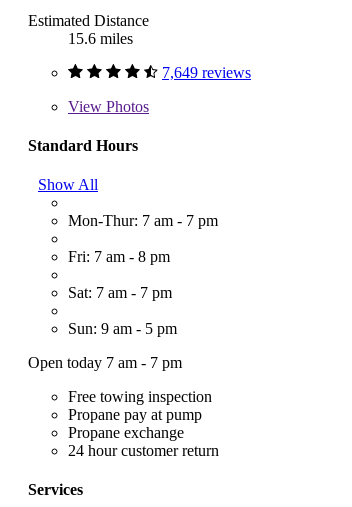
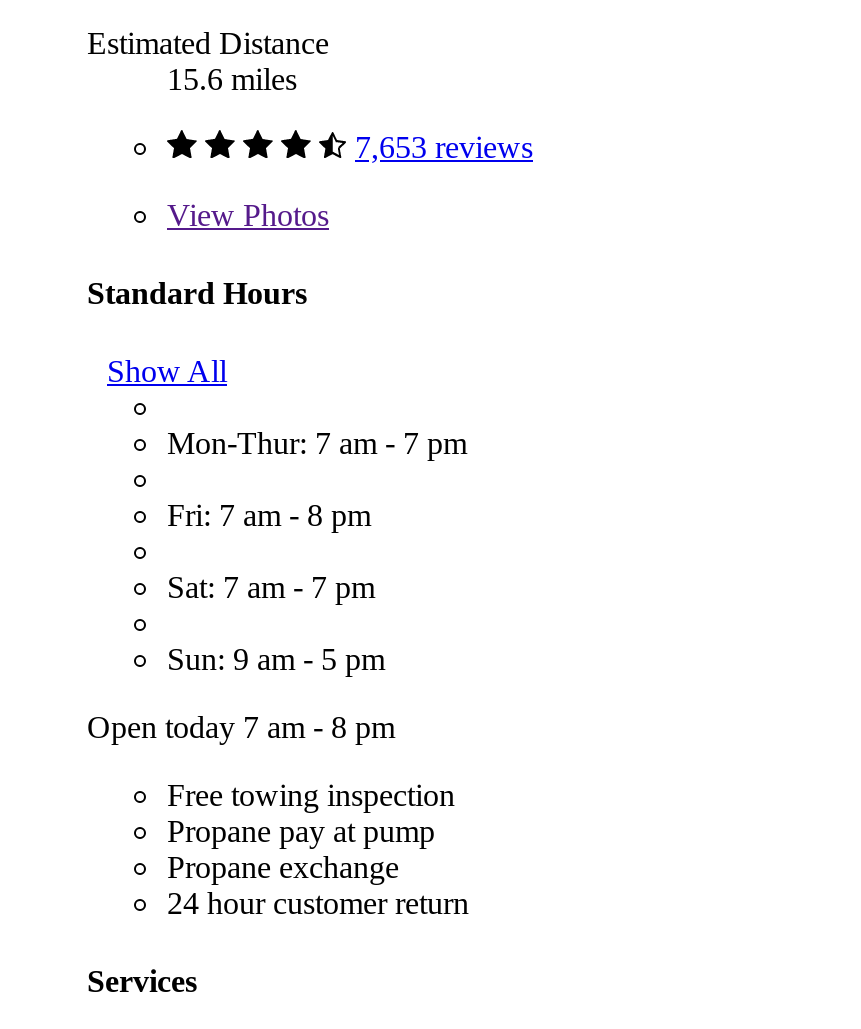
- 7,649 reviews
+ 7,653 reviews

- Open today 7 am - 7 pm
+ Open today 7 am - 8 pm
